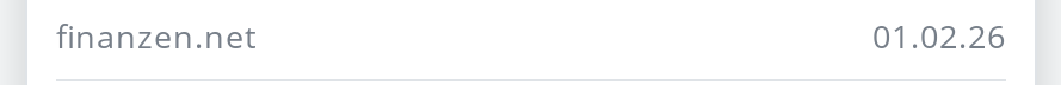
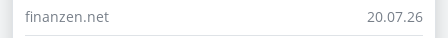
- 01.02.26
+ 20.07.26
